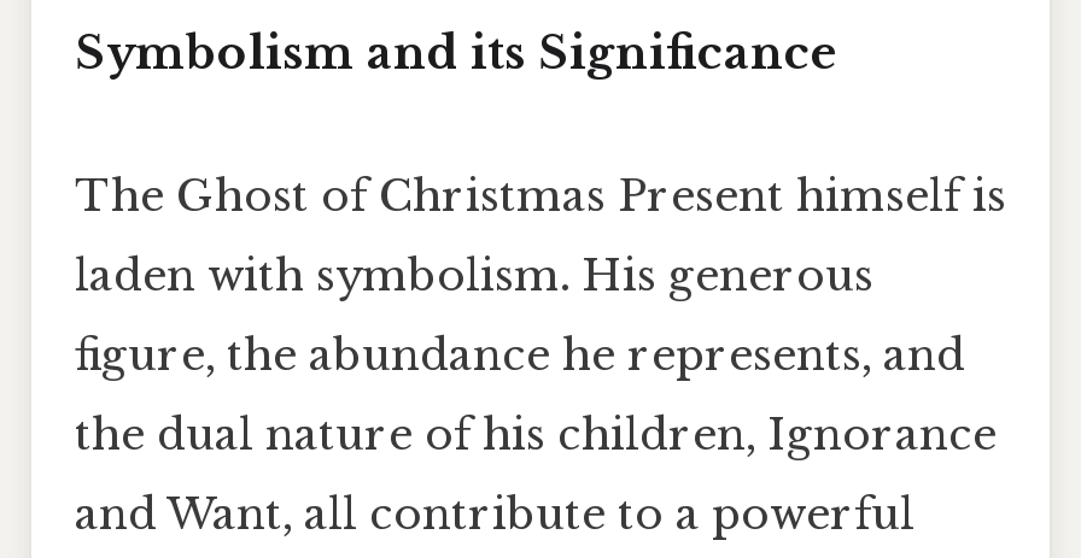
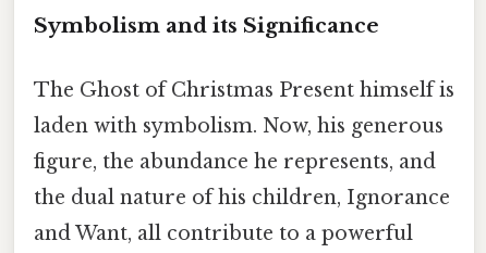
- laden with symbolism. His generous
+ laden with symbolism. Now, his generous
